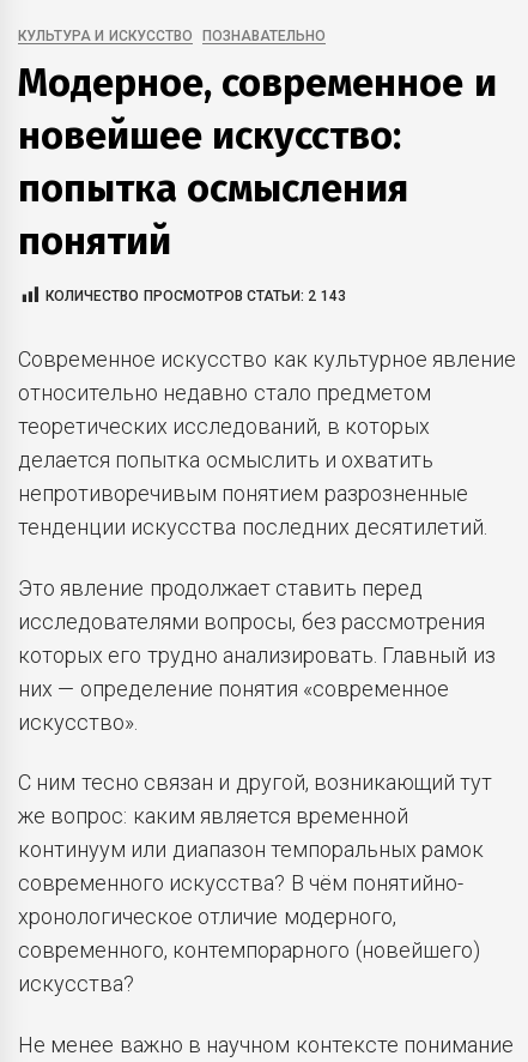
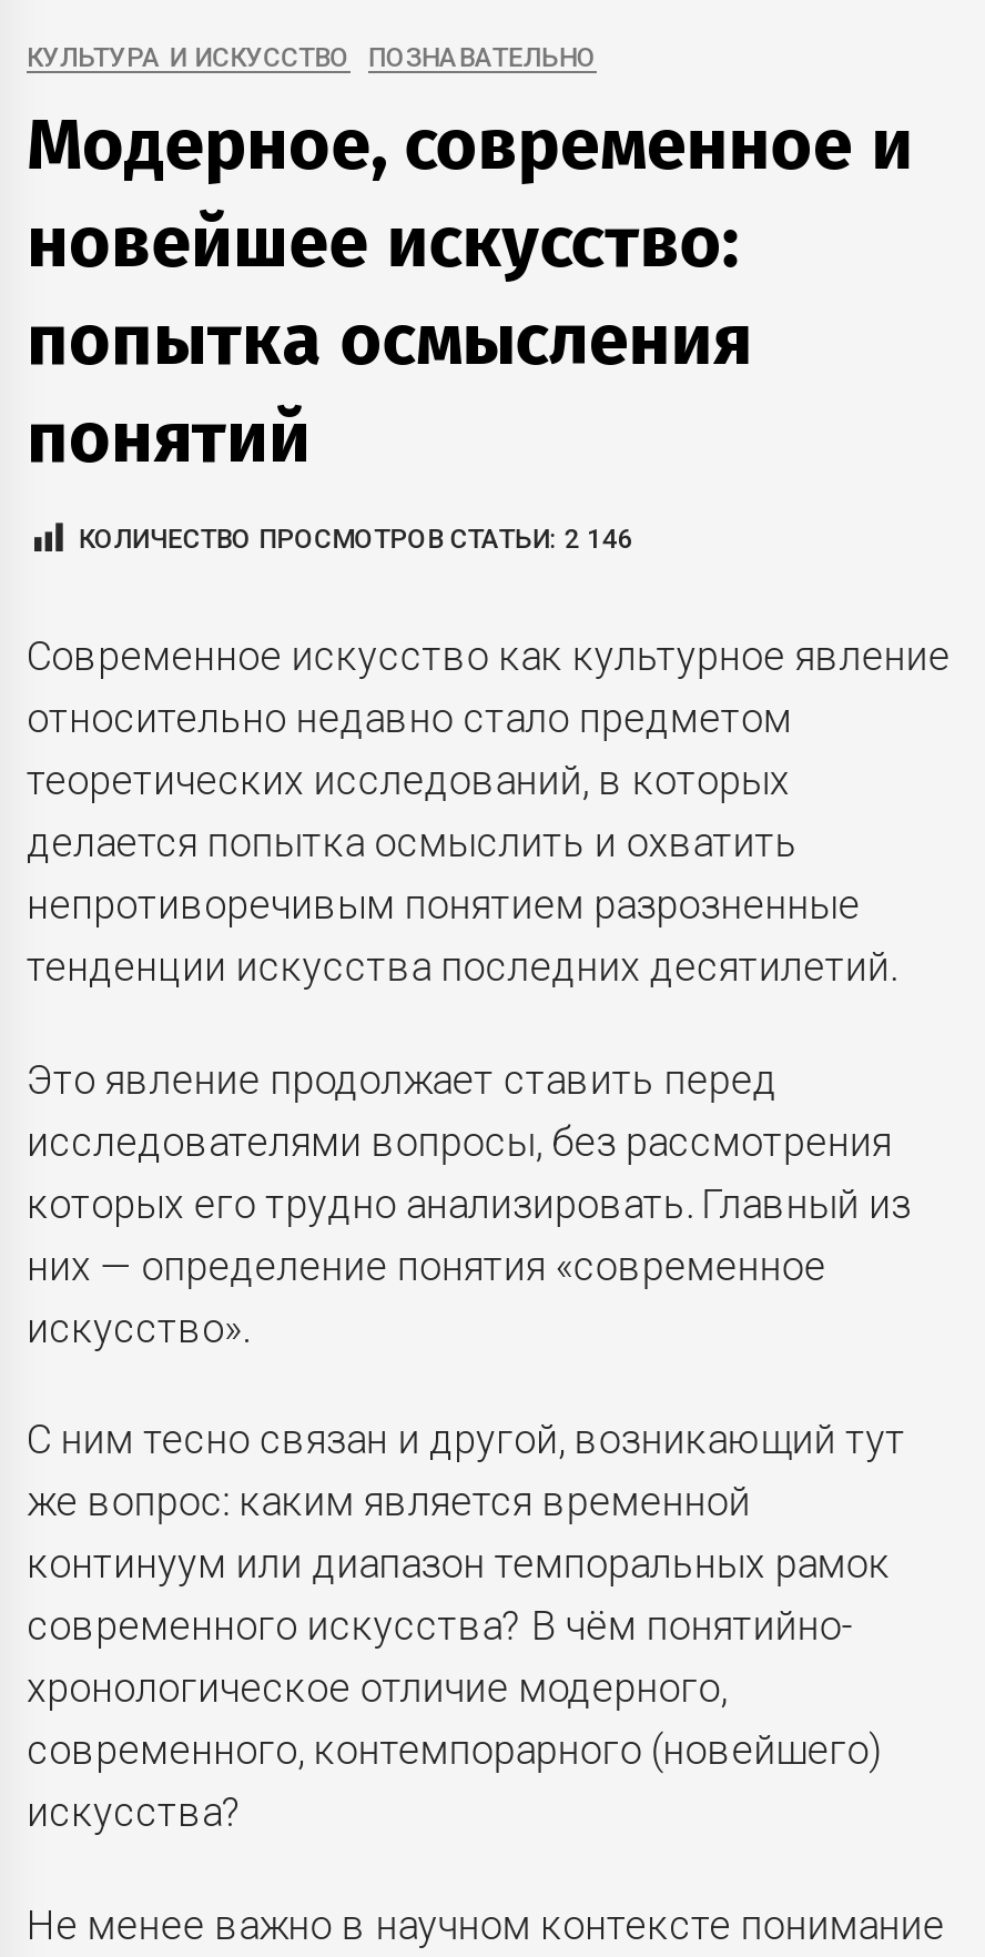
- КОЛИЧЕСТВО ПРОСМОТРОВ СТАТЬИ: 2 143
+ КОЛИЧЕСТВО ПРОСМОТРОВ СТАТЬИ: 2 146
